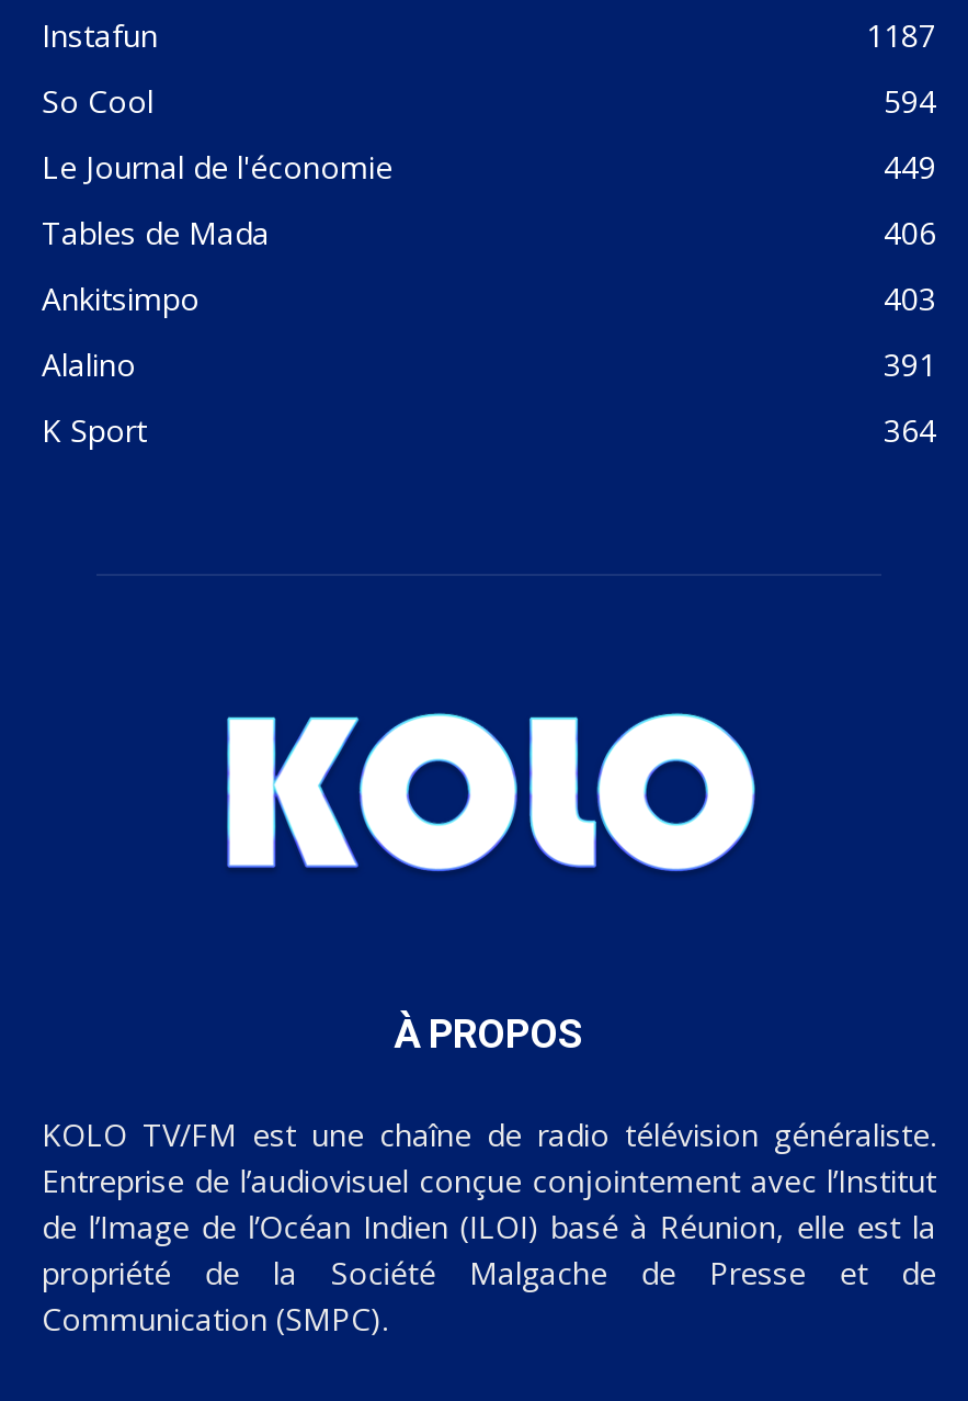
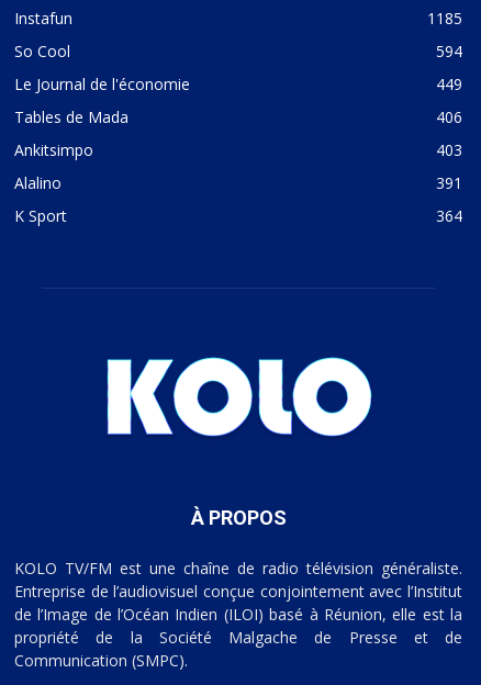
- 1187
+ 1185
